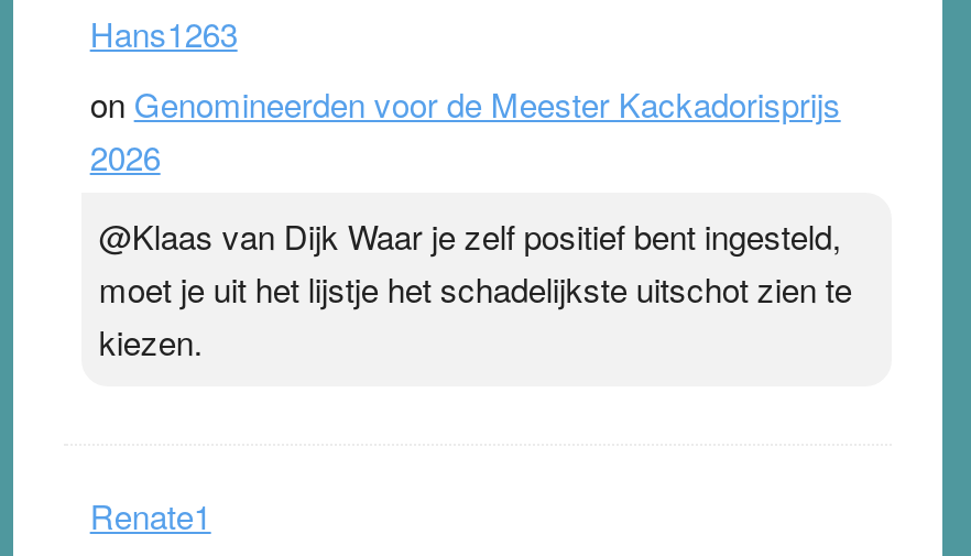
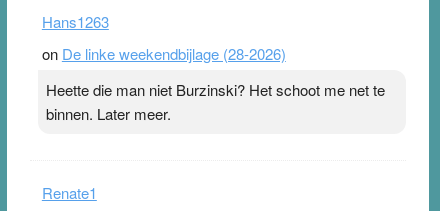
- on Genomineerden voor de Meester Kackadorisprijs
- 2026
+ on De linke weekendbijlage (28-2026)

- @Klaas van Dijk Waar je zelf positief bent ingesteld,
- moet je uit het lijstje het schadelijkste uitschot zien te
- kiezen.
+ Heette die man niet Burzinski? Het schoot me net te
+ binnen. Later meer.
